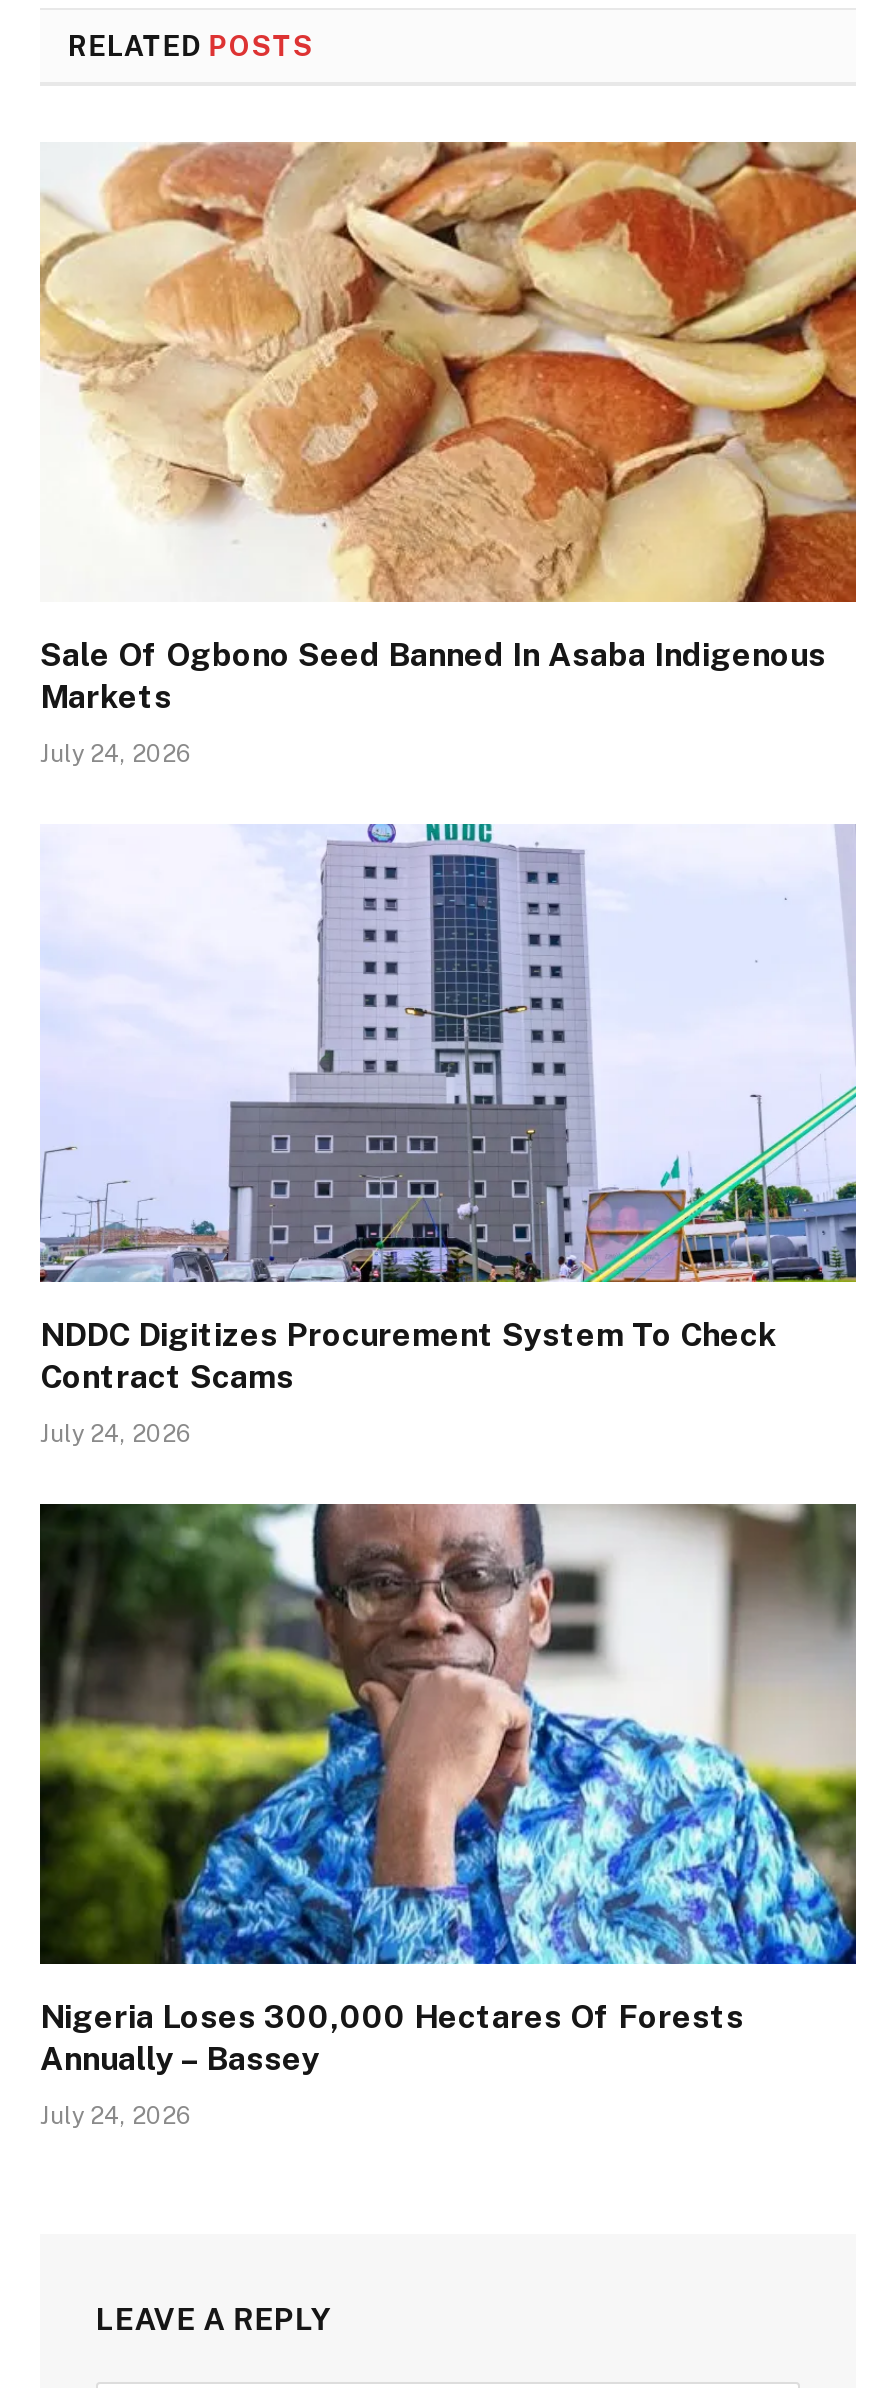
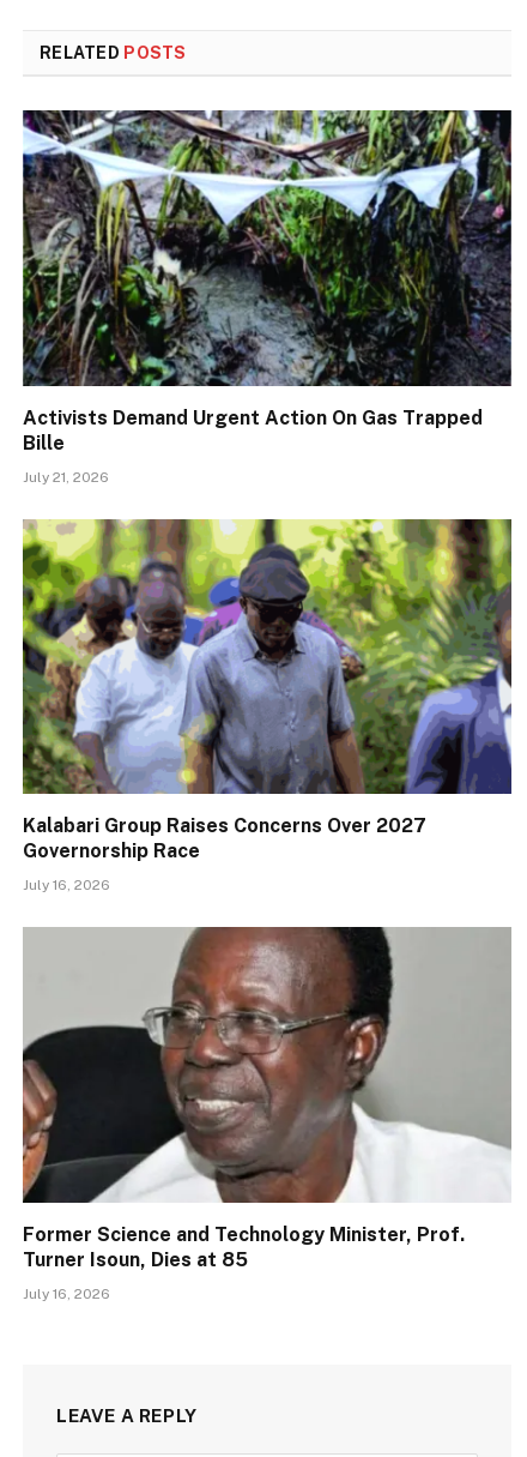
- [image]
- Sale Of Ogbono Seed Banned In Asaba Indigenous
- Markets
+ [image]
+ Activists Demand Urgent Action On Gas Trapped
+ Bille

- July 24, 2026
+ July 21, 2026

- [image]
- NDDC Digitizes Procurement System To Check
- Contract Scams
+ [image]
+ Kalabari Group Raises Concerns Over 2027
+ Governorship Race

- July 24, 2026
+ July 16, 2026

- [image]
- Nigeria Loses 300,000 Hectares Of Forests
- Annually – Bassey
+ [image]
+ Former Science and Technology Minister, Prof.
+ Turner Isoun, Dies at 85

- July 24, 2026
+ July 16, 2026
